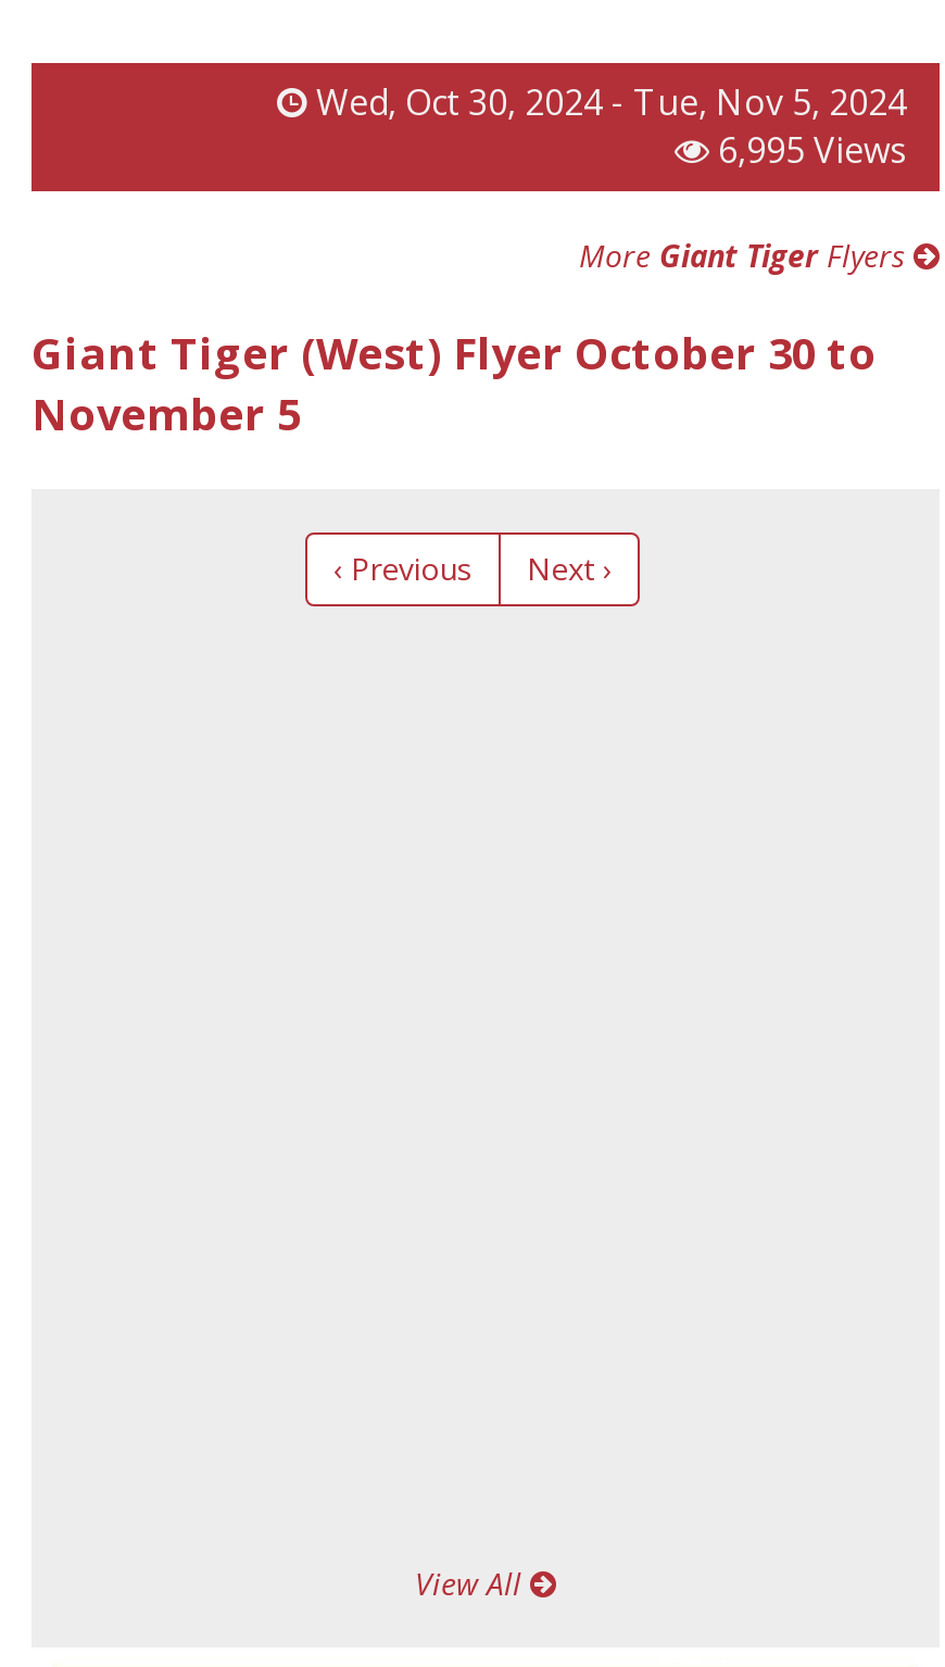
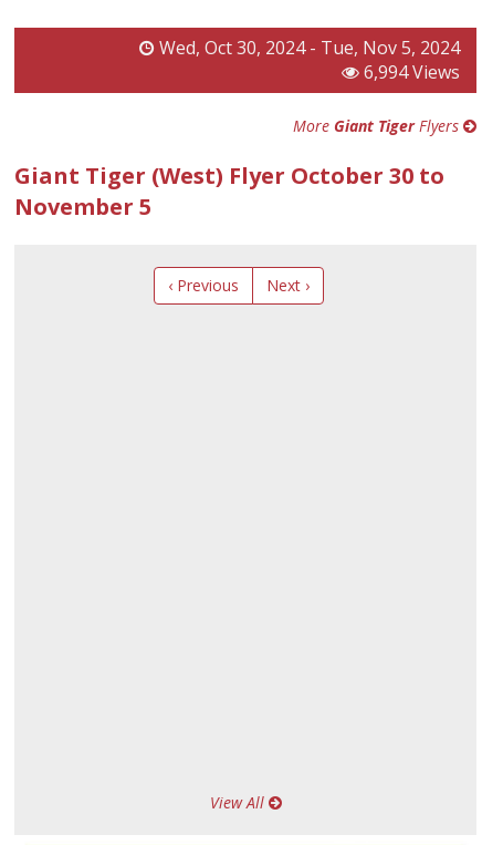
- 6,995 Views
+ 6,994 Views
